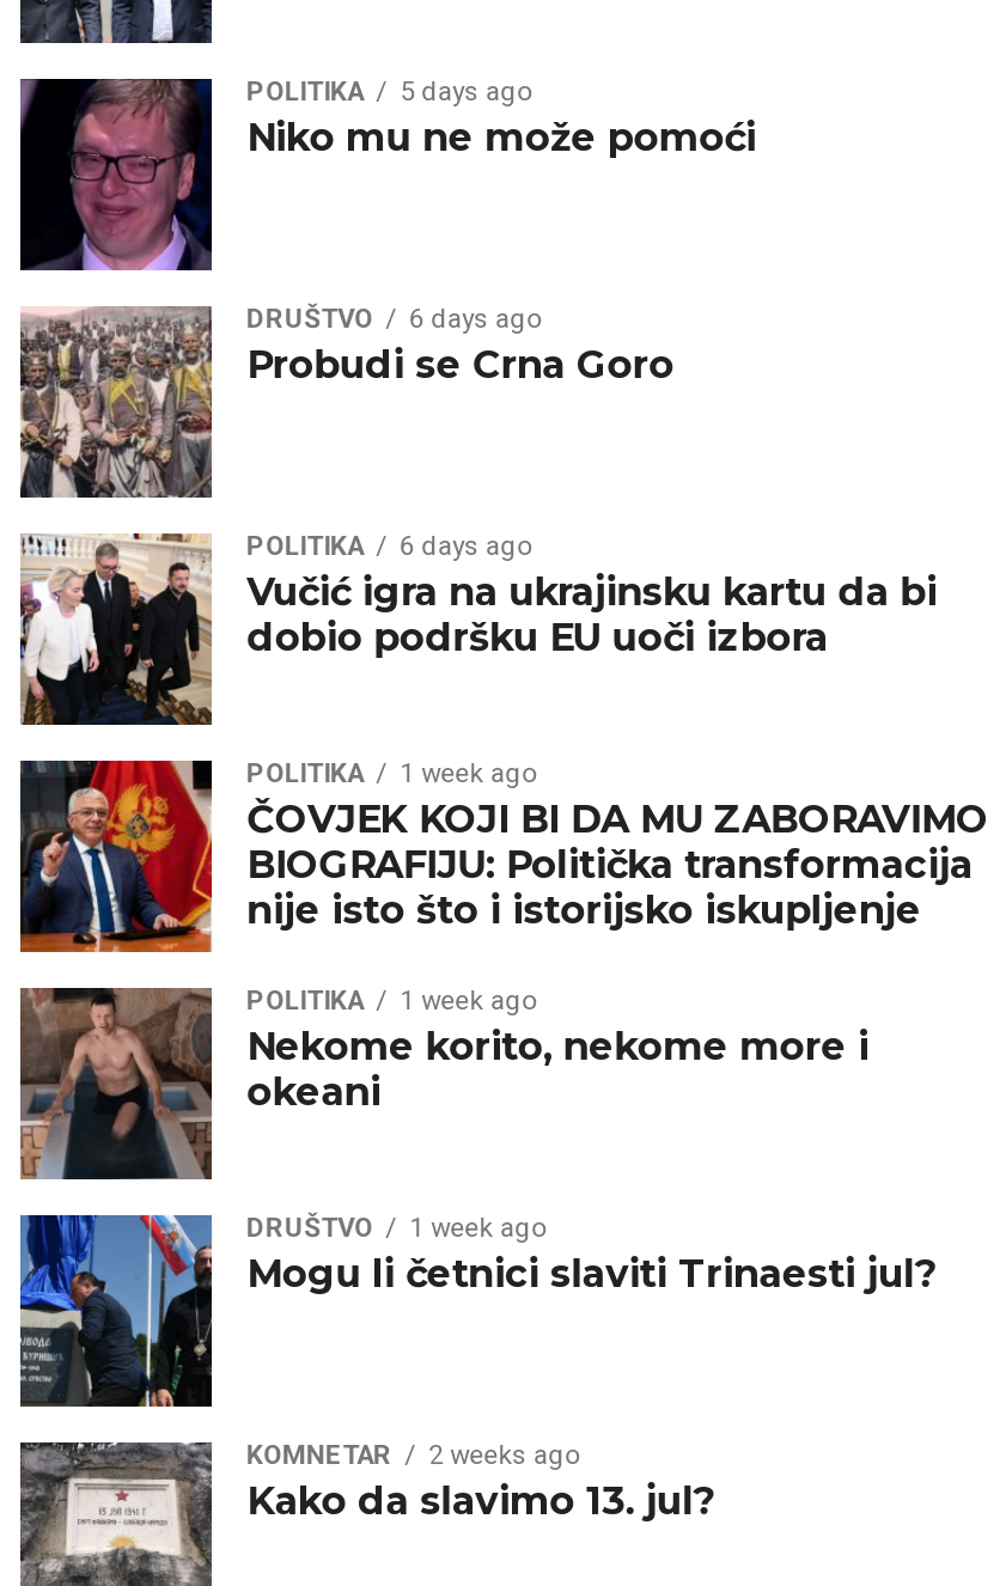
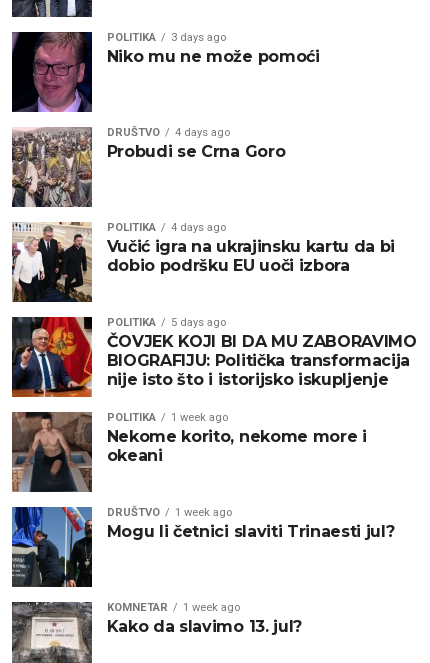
- POLITIKA 5 days ago
+ POLITIKA 3 days ago

- DRUŠTVO 6 days ago
+ DRUŠTVO 4 days ago

- POLITIKA 6 days ago
+ POLITIKA 4 days ago

- POLITIKA 1 week ago
+ POLITIKA 5 days ago

- KOMNETAR 2 weeks ago
+ KOMNETAR 1 week ago
